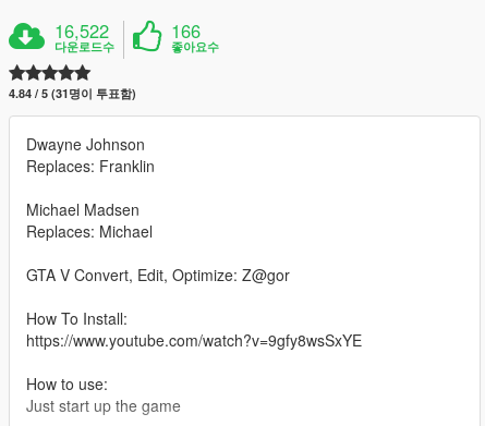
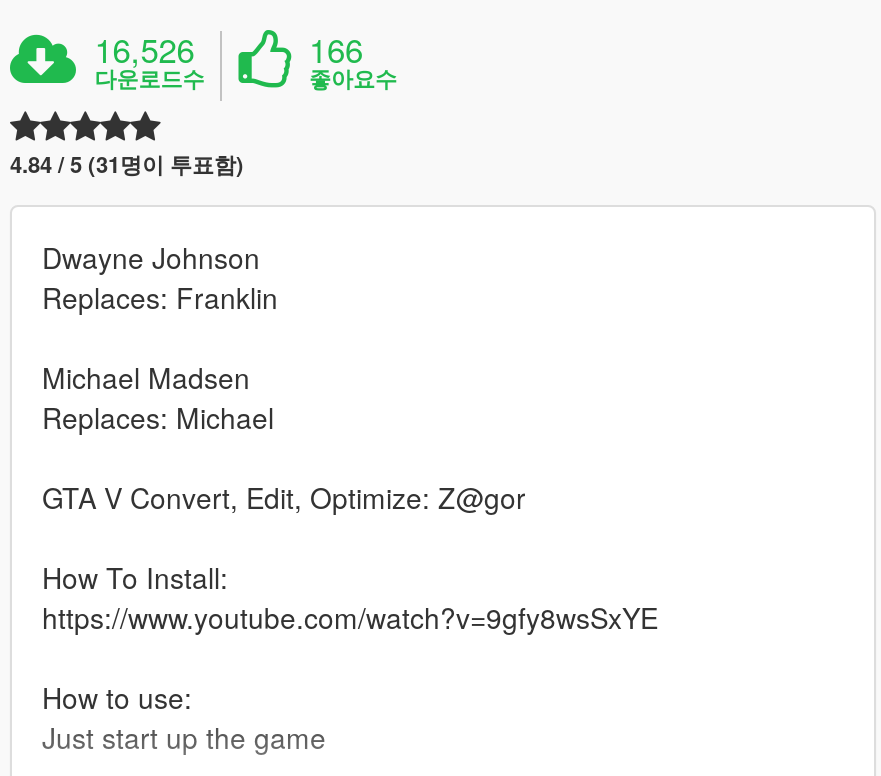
- 16,522
+ 16,526
